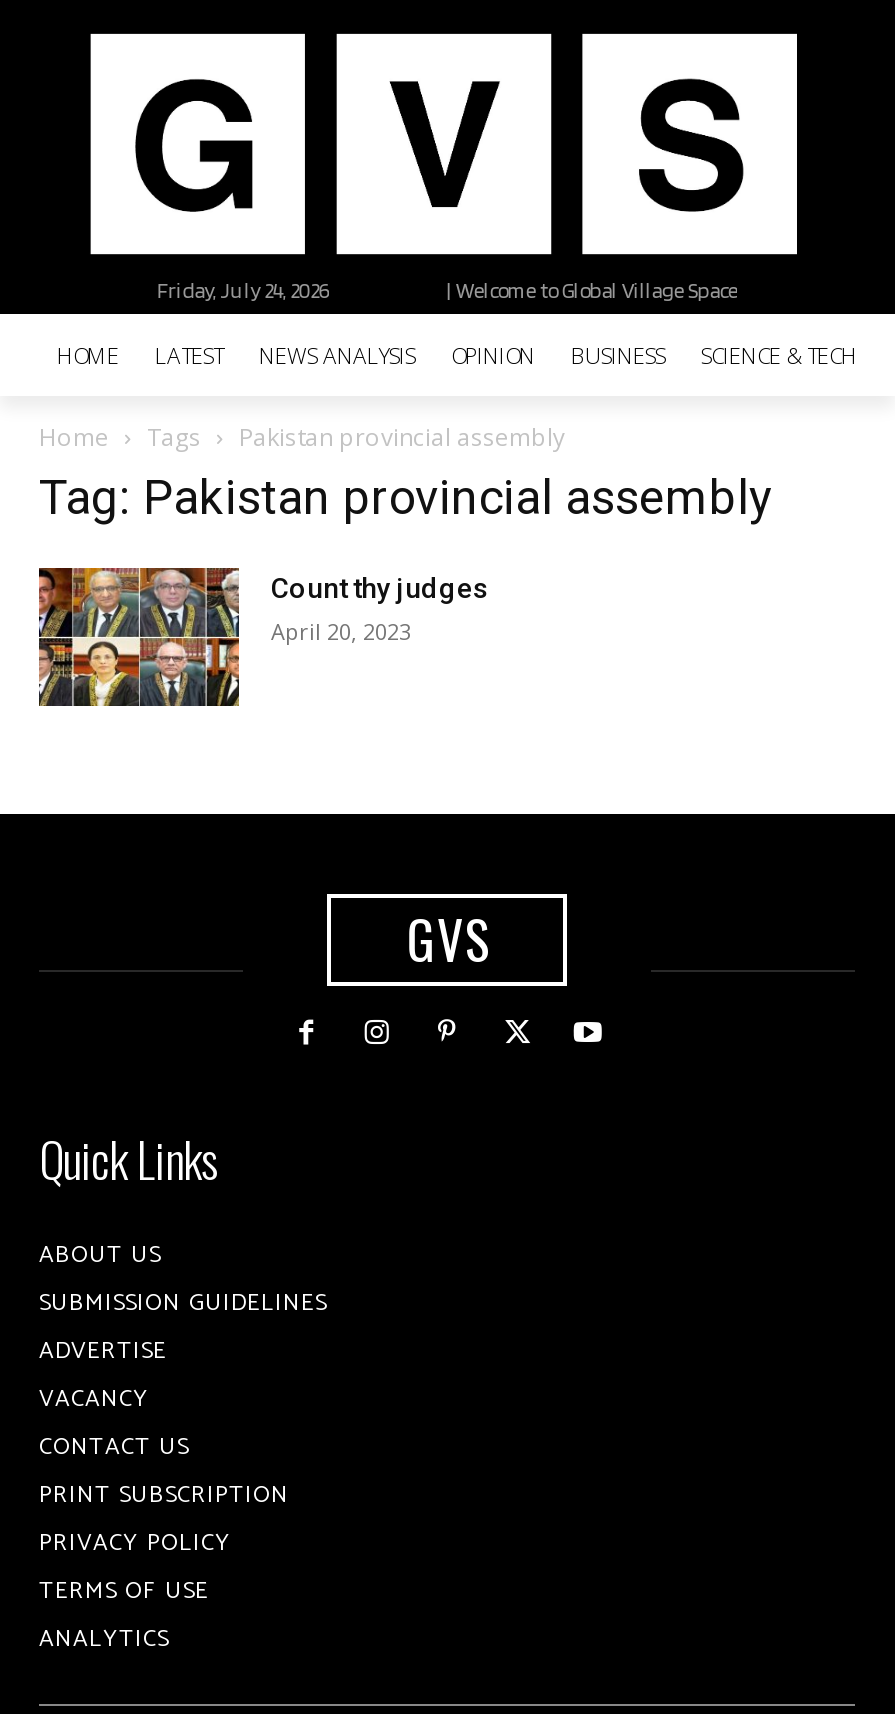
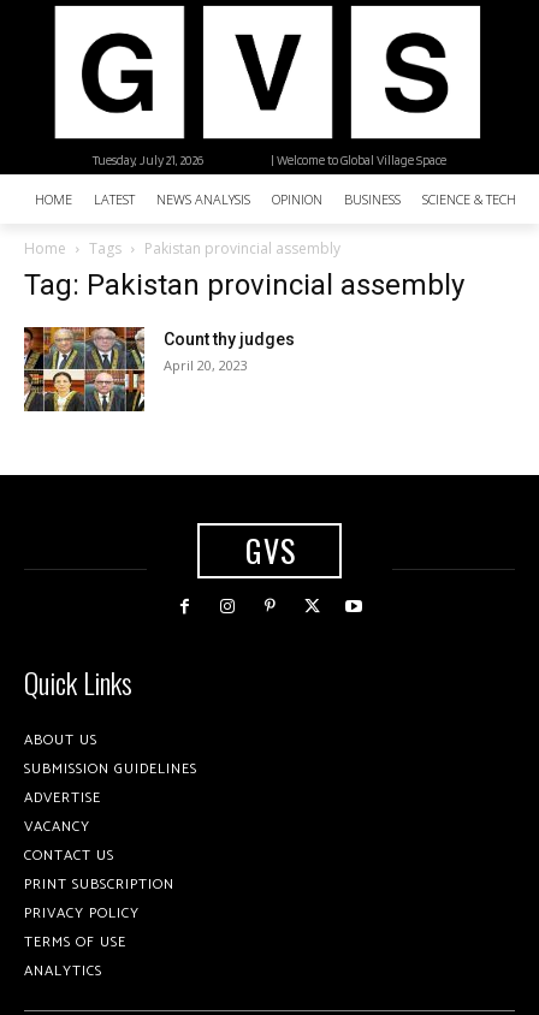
- Friday, July 24, 2026
+ Tuesday, July 21, 2026
